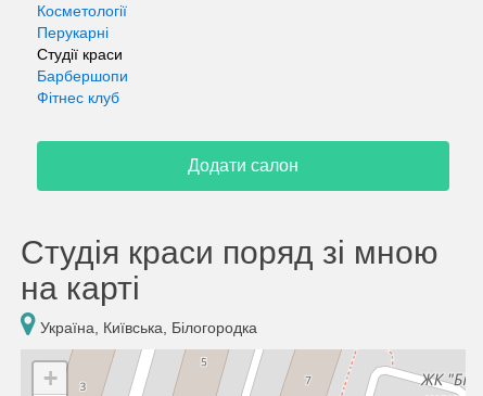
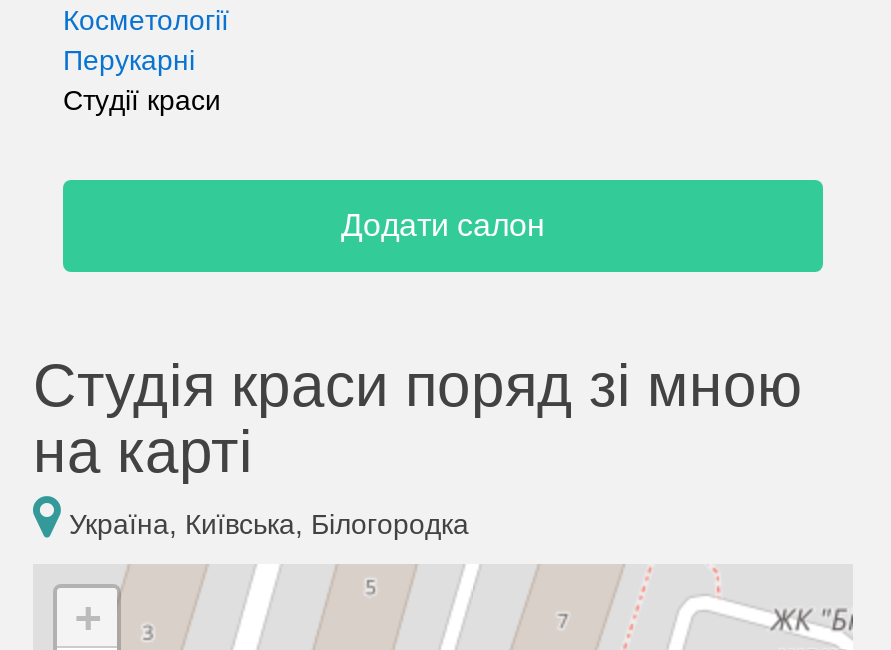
- Барбершопи
- Фітнес клуб
